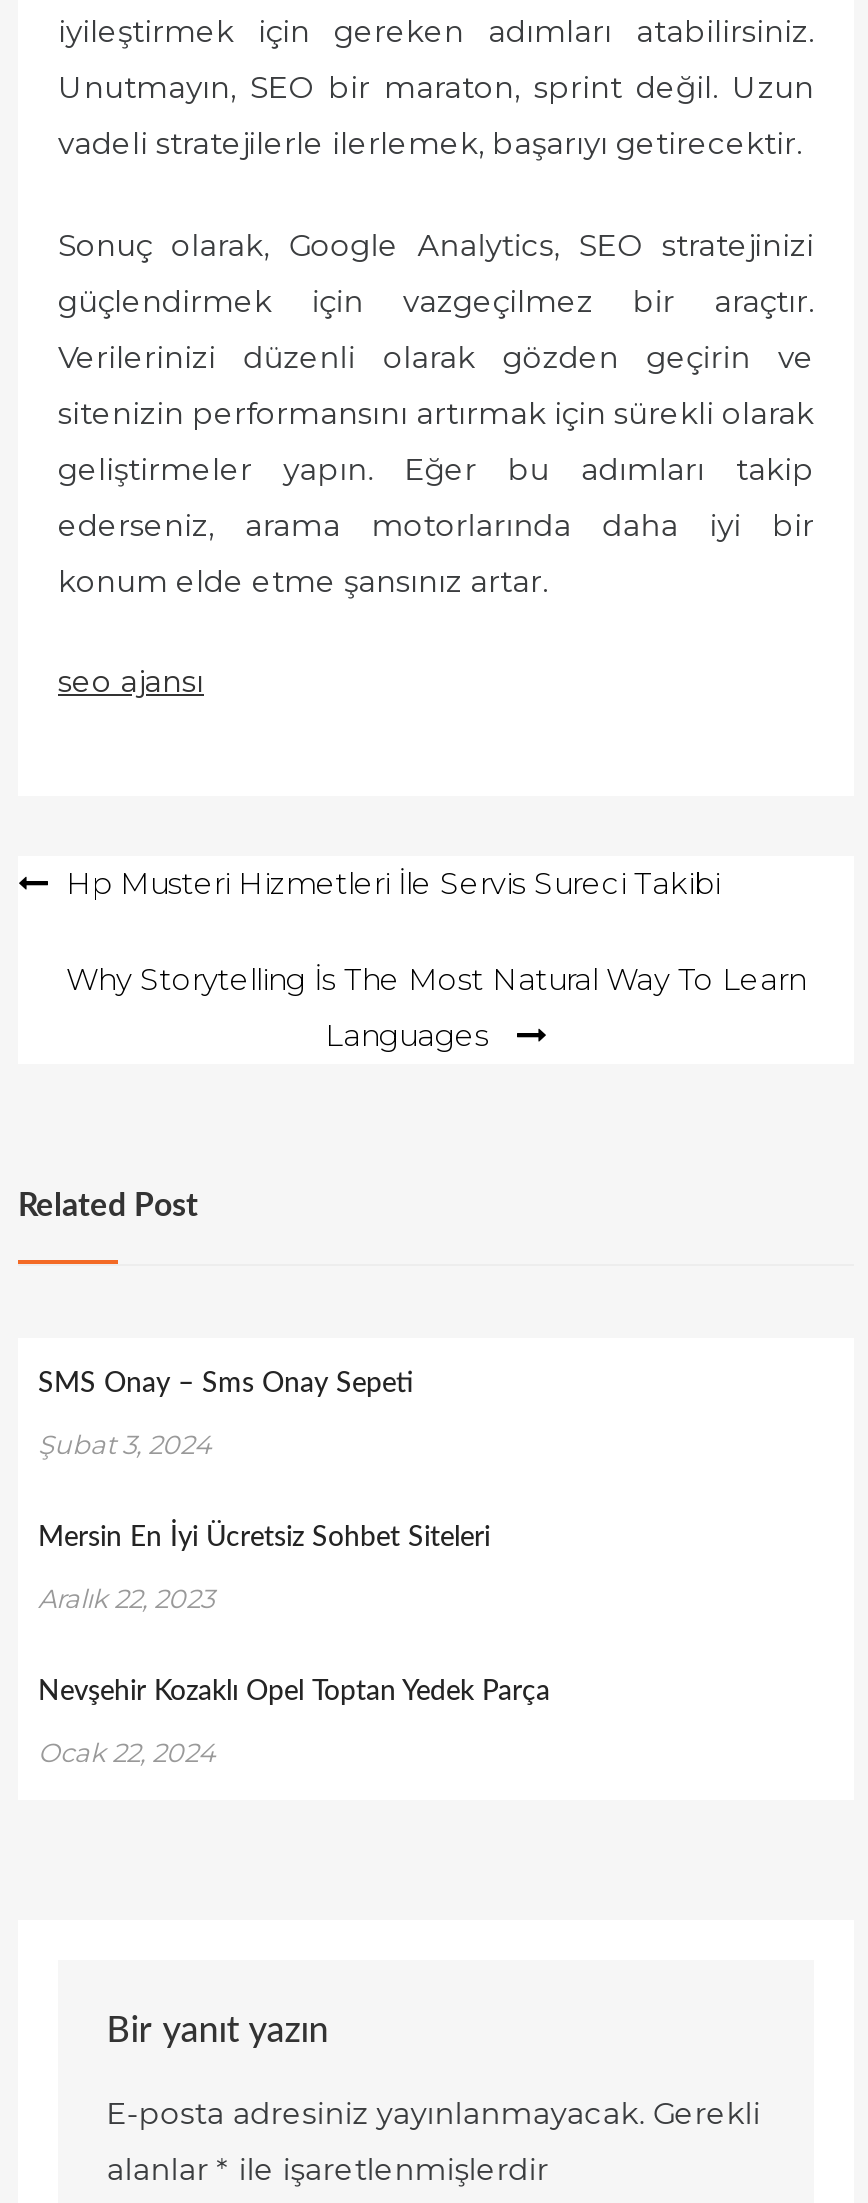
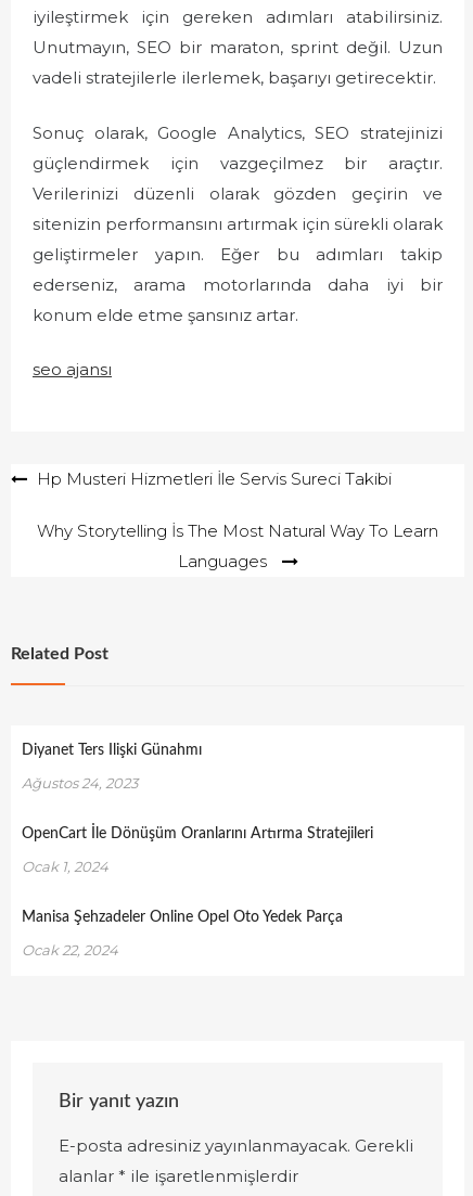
- SMS Onay – Sms Onay Sepeti
+ Diyanet Ters Ilişki Günahmı

- Şubat 3, 2024
+ Ağustos 24, 2023

- Mersin En İyi Ücretsiz Sohbet Siteleri
+ OpenCart İle Dönüşüm Oranlarını Artırma Stratejileri

- Aralık 22, 2023
+ Ocak 1, 2024

- Nevşehir Kozaklı Opel Toptan Yedek Parça
+ Manisa Şehzadeler Online Opel Oto Yedek Parça
